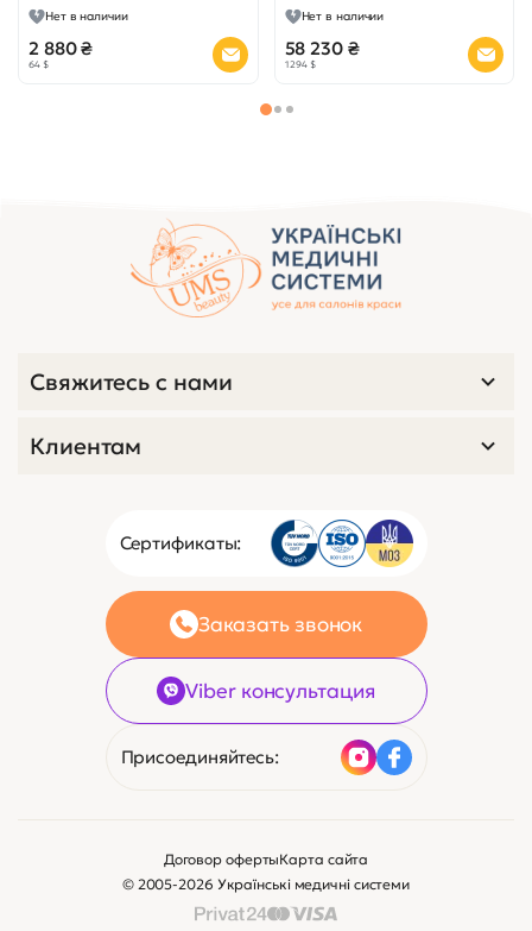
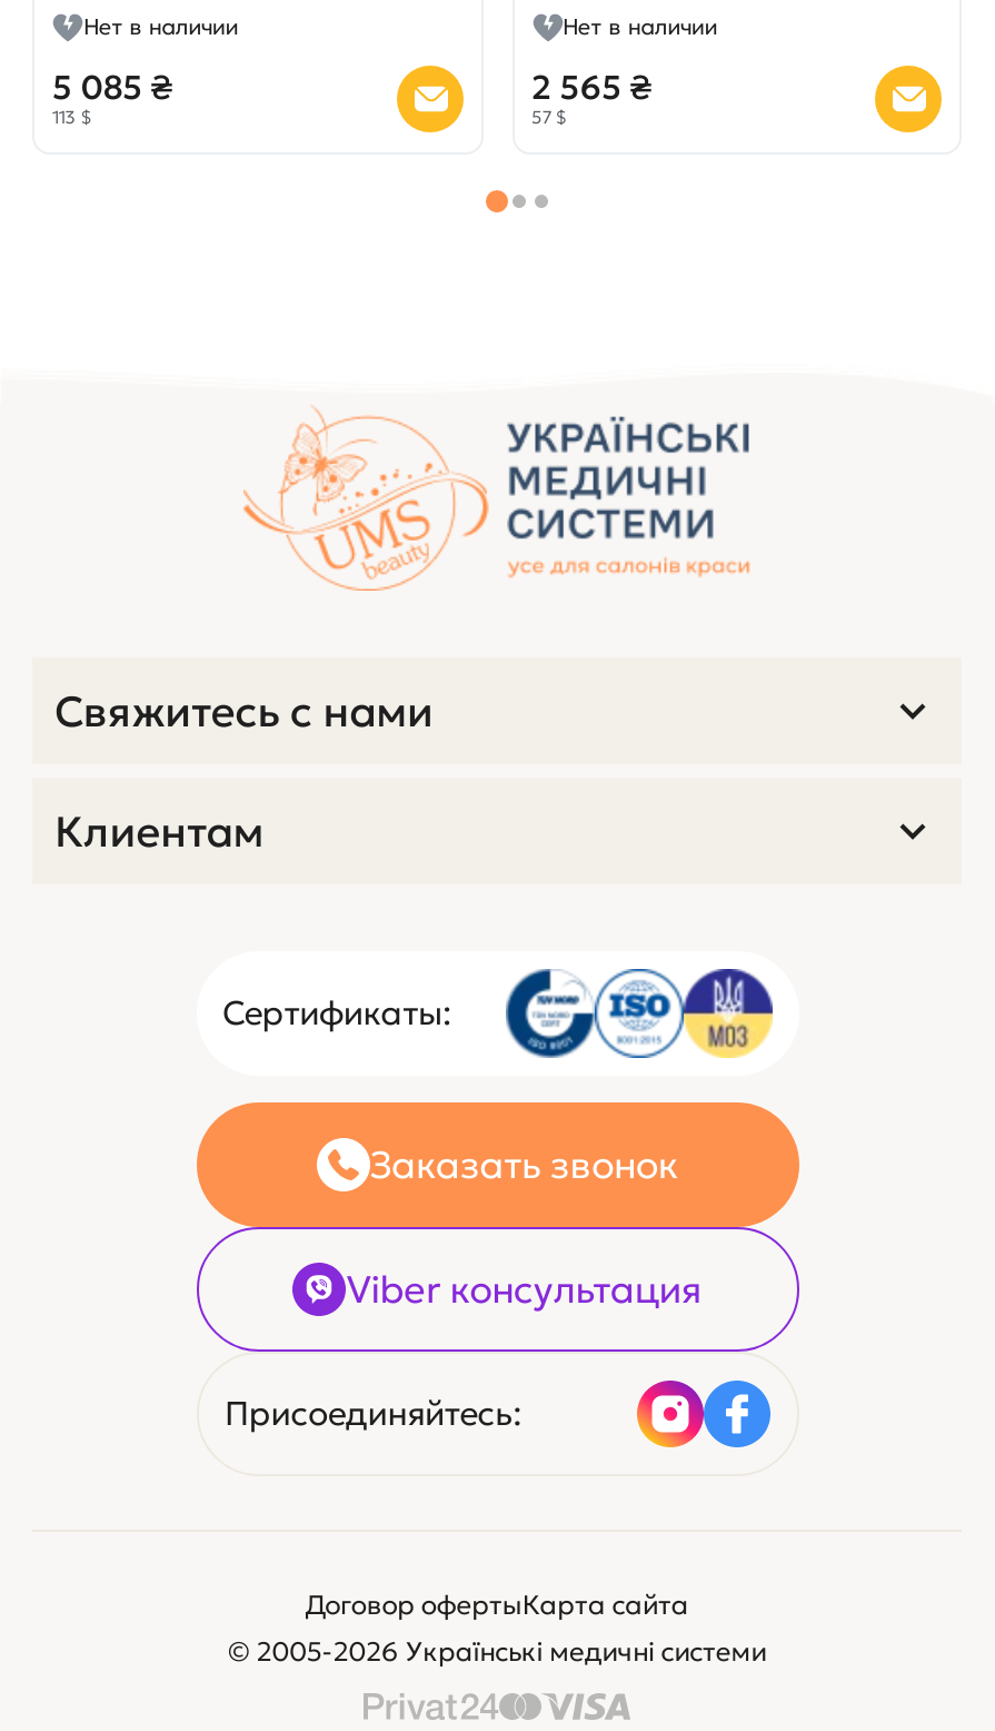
- 2 880 ₴
- 64 $
+ 5 085 ₴
+ 113 $

- 58 230 ₴
+ 2 565 ₴

- 1 294 $
+ 57 $
